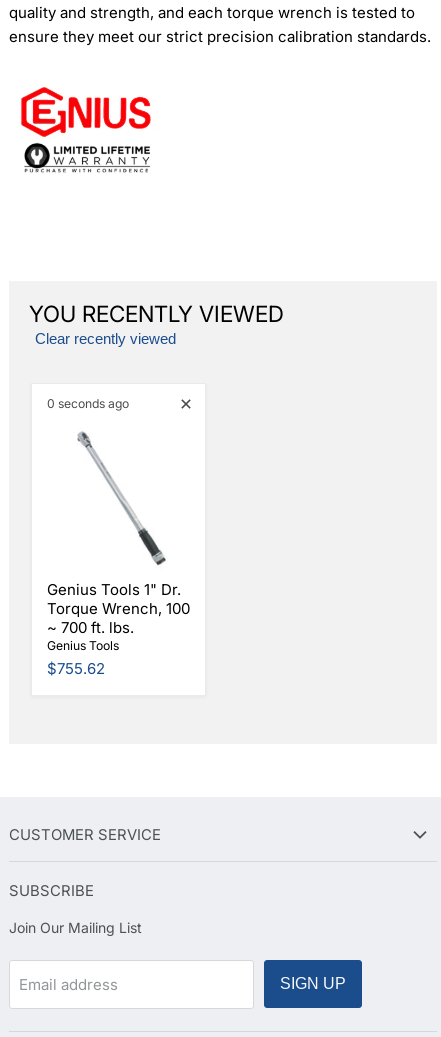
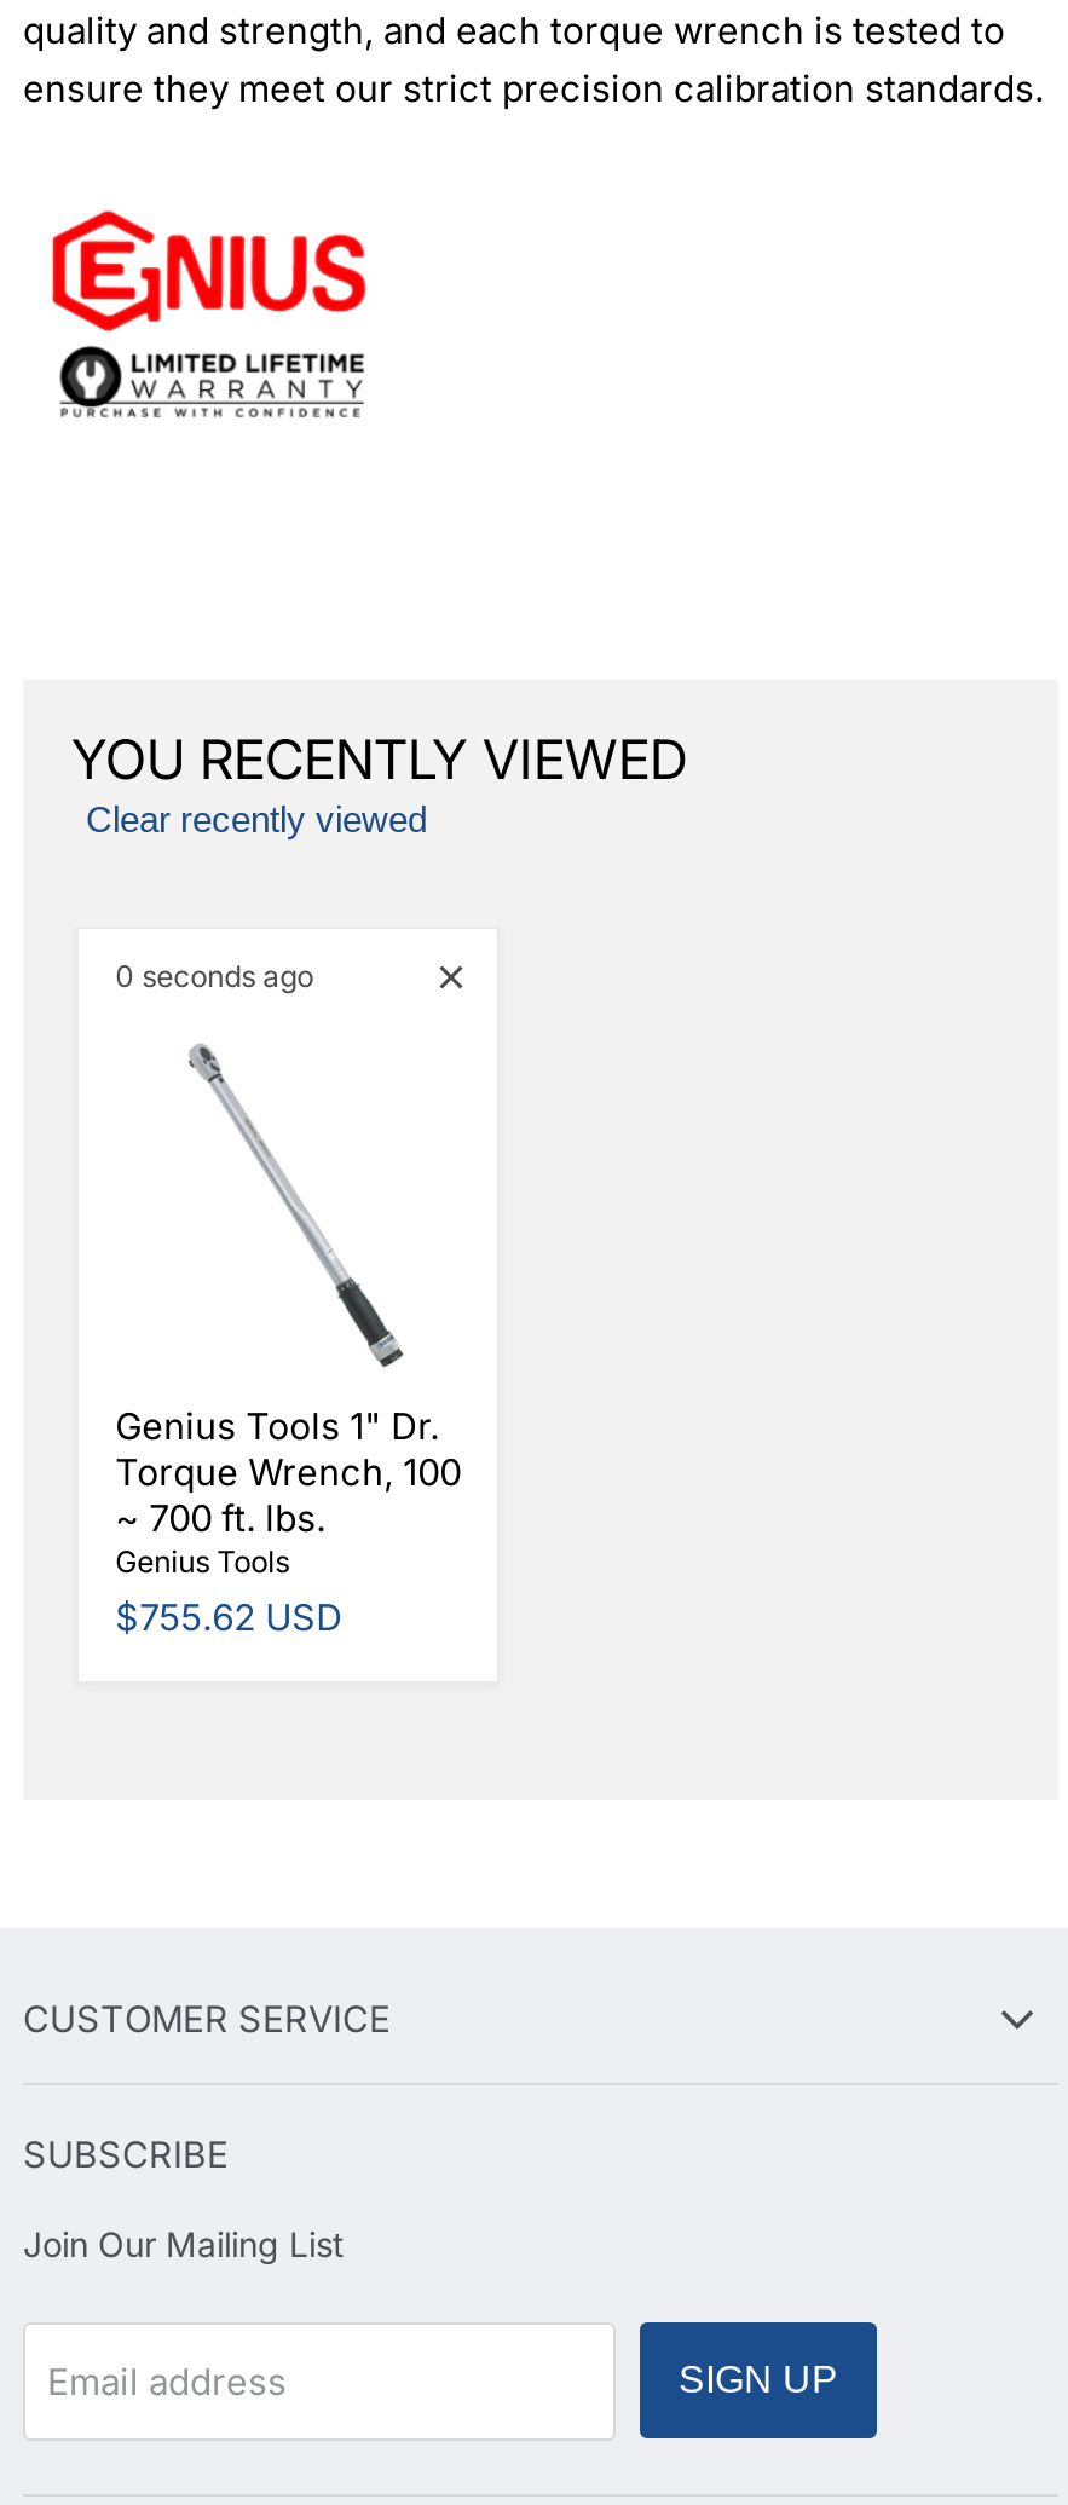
- $755.62
+ $755.62 USD
